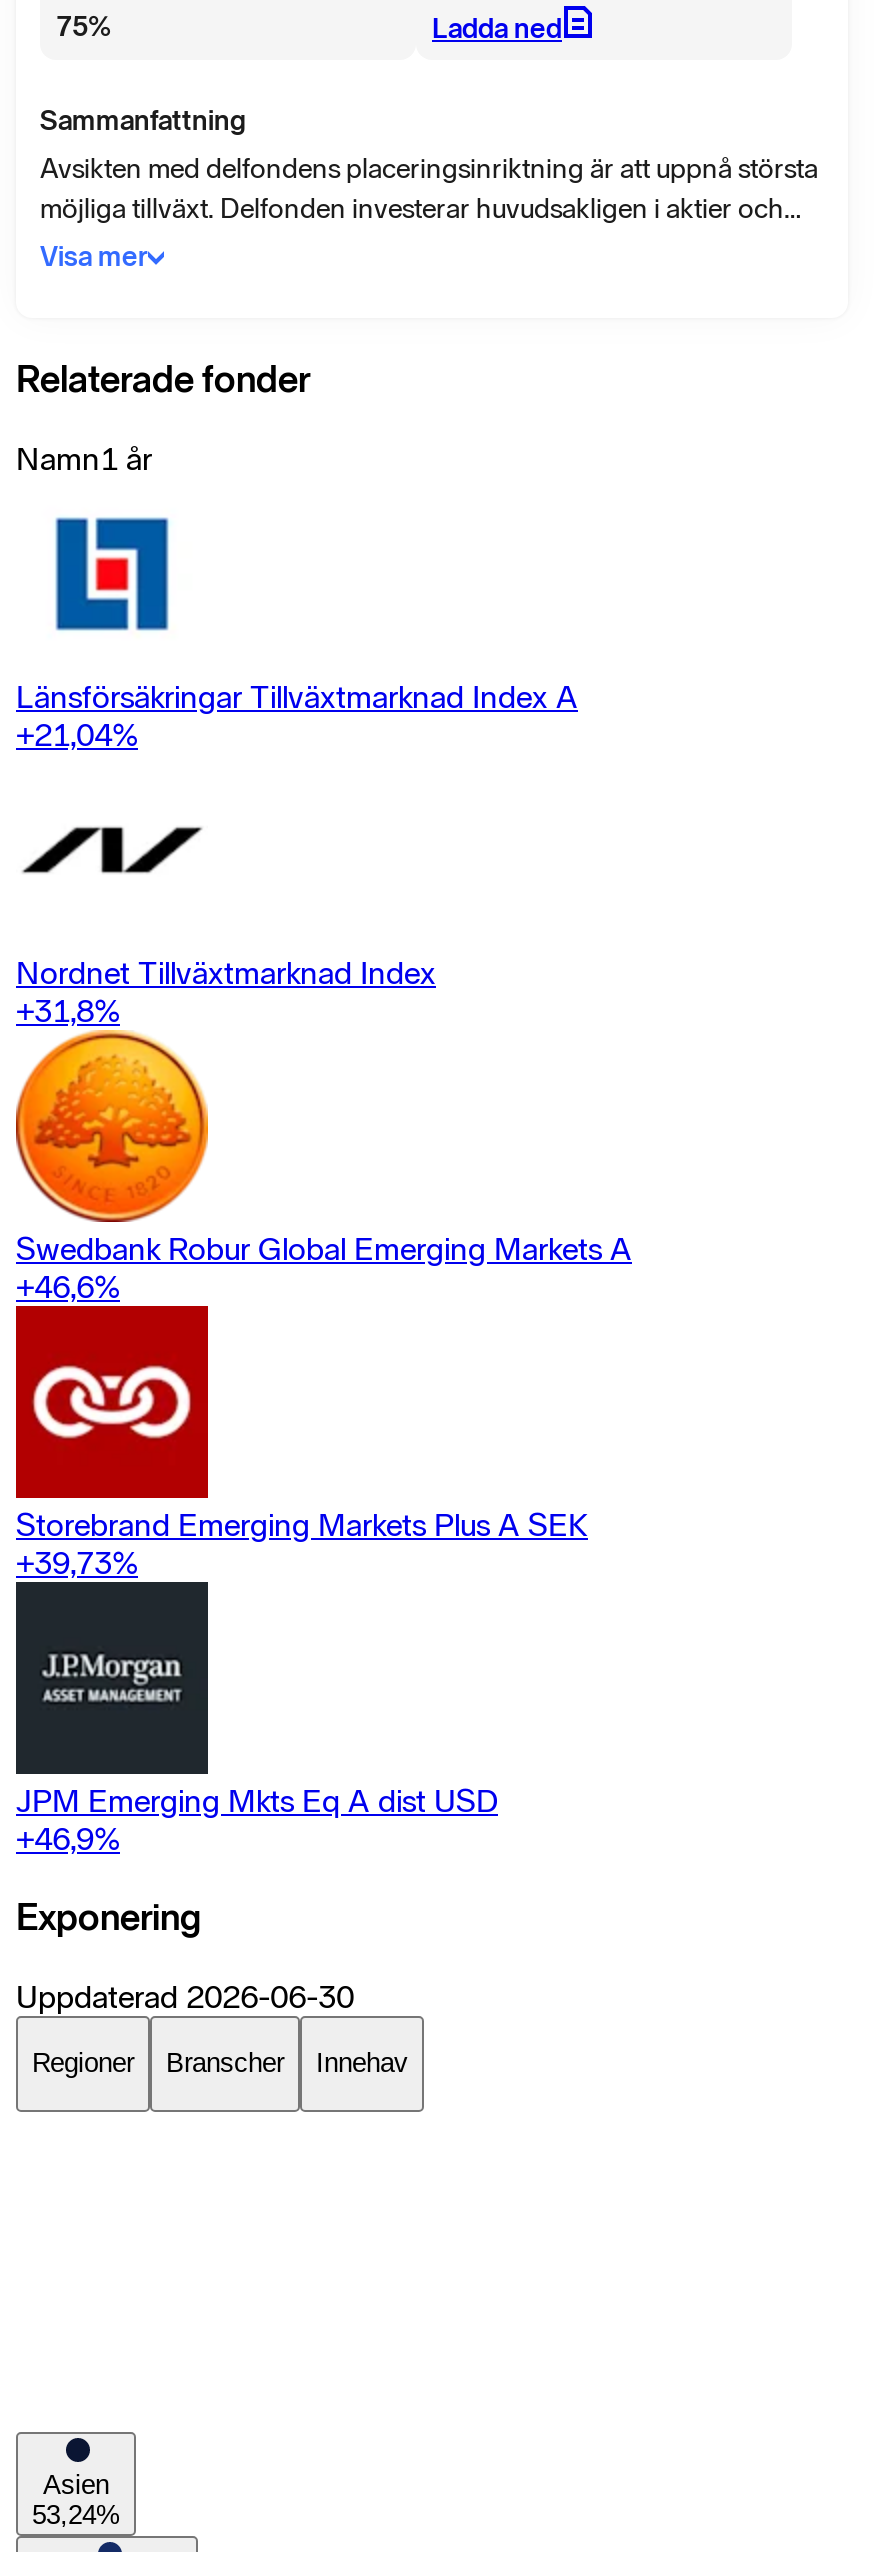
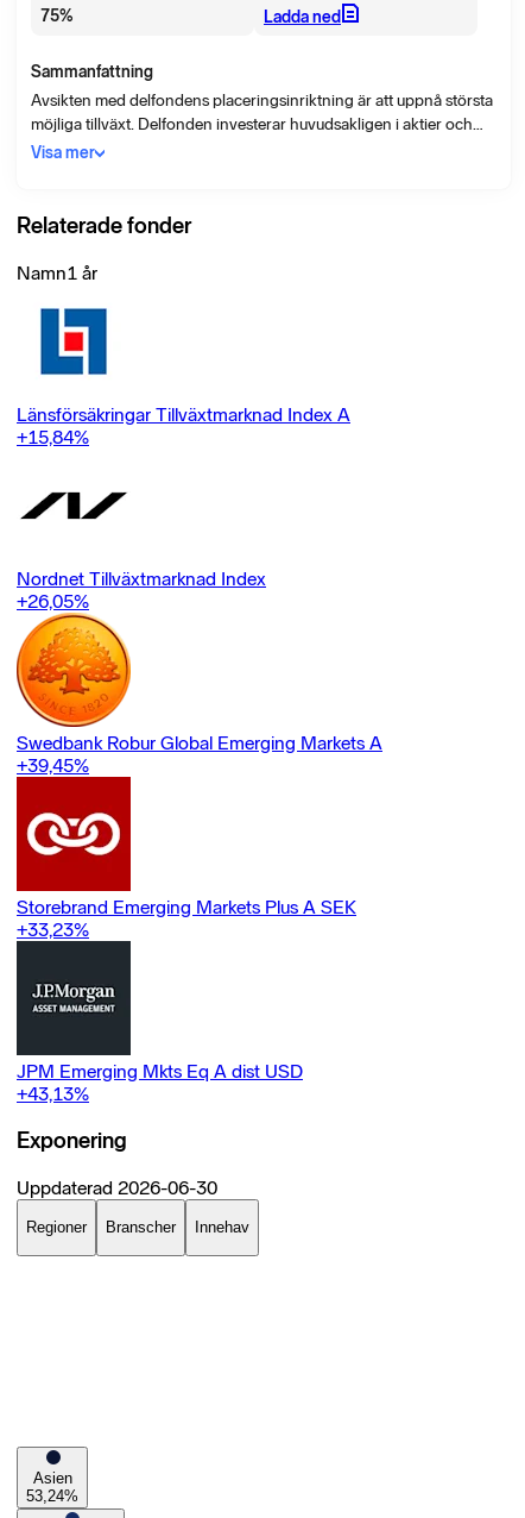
- +21,04%
+ +15,84%

- +31,8%
+ +26,05%

- +46,6%
+ +39,45%

- +39,73%
+ +33,23%

- +46,9%
+ +43,13%
